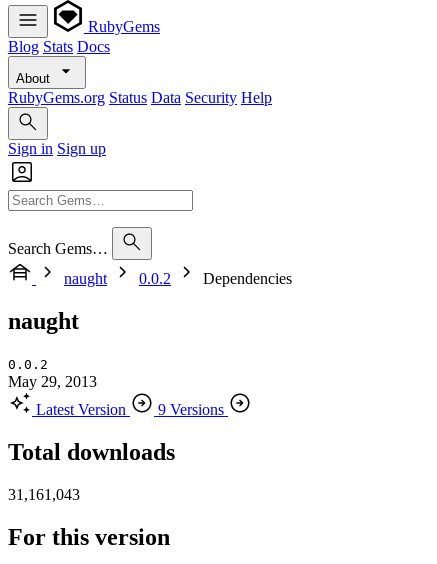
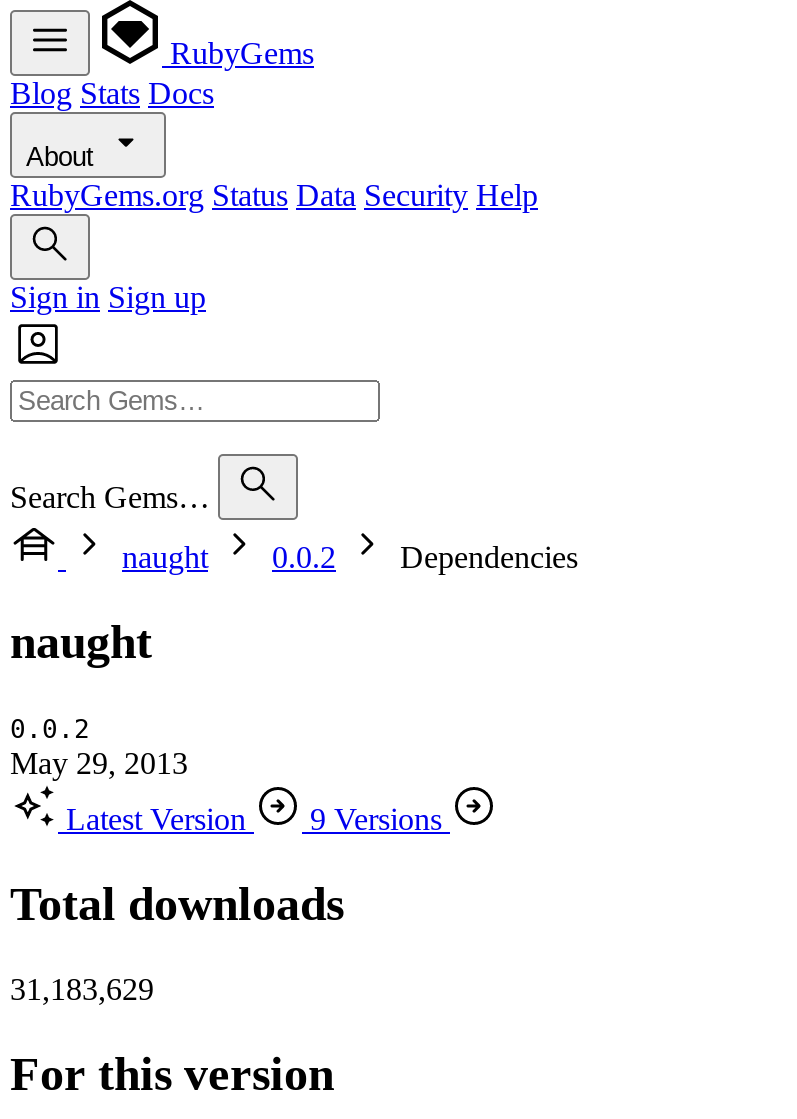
- 31,161,043
+ 31,183,629
